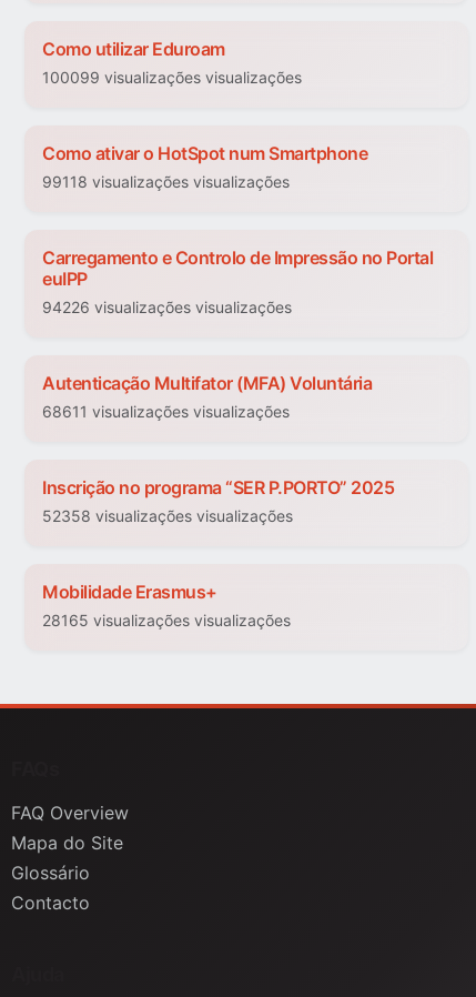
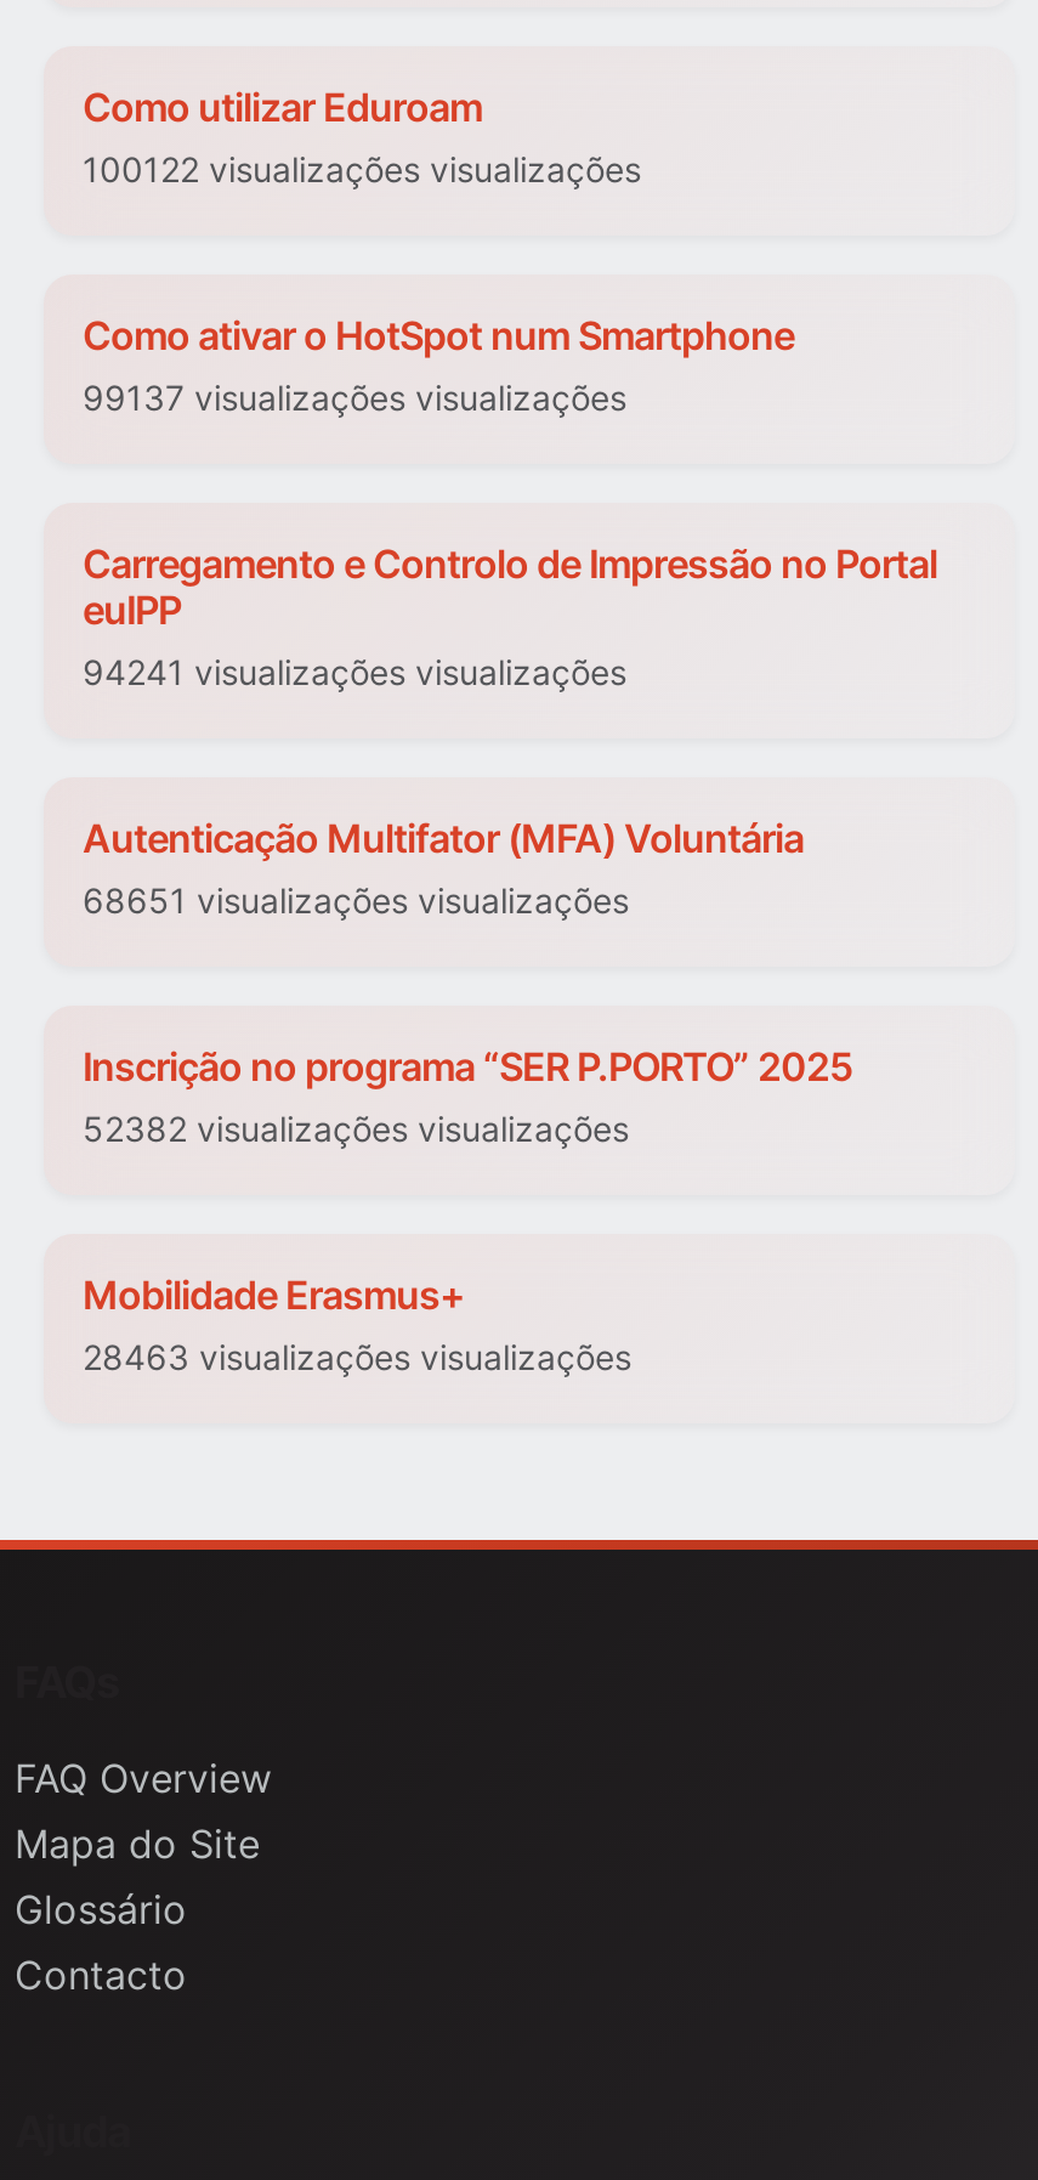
- 100099 visualizações visualizações
+ 100122 visualizações visualizações

- 99118 visualizações visualizações
+ 99137 visualizações visualizações

- 94226 visualizações visualizações
+ 94241 visualizações visualizações

- 68611 visualizações visualizações
+ 68651 visualizações visualizações

- 52358 visualizações visualizações
+ 52382 visualizações visualizações

- 28165 visualizações visualizações
+ 28463 visualizações visualizações
